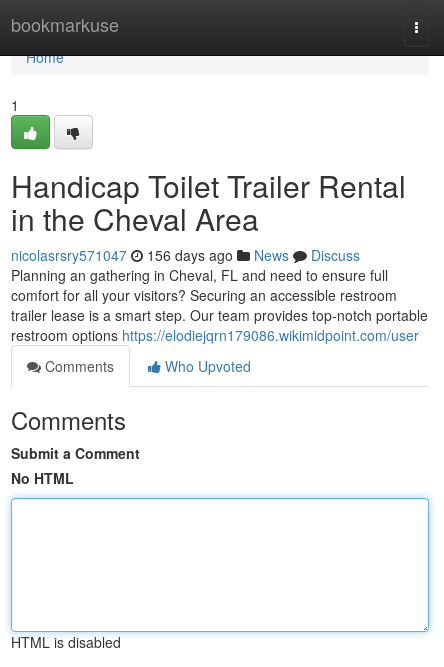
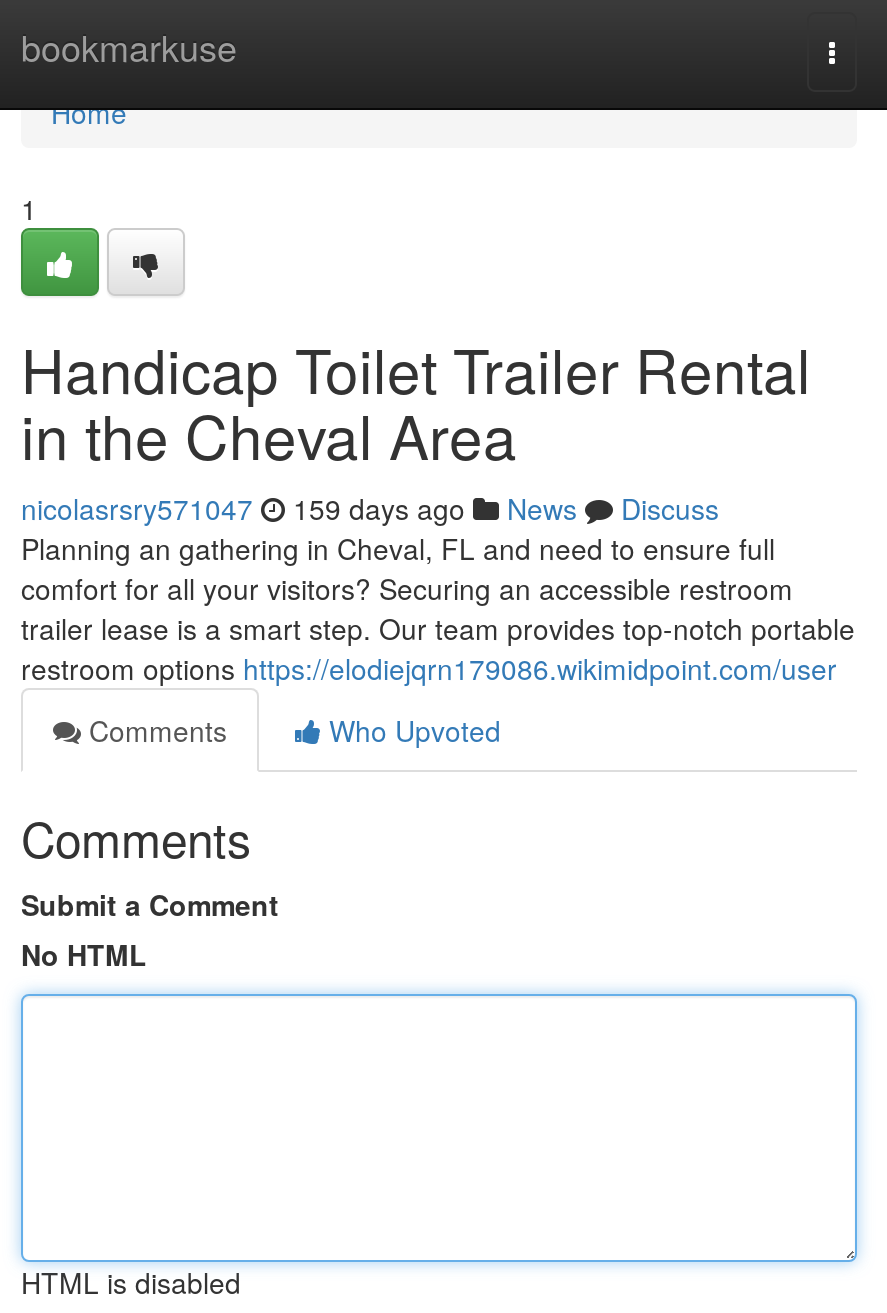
- nicolasrsry571047 156 days ago News Discuss
+ nicolasrsry571047 159 days ago News Discuss
